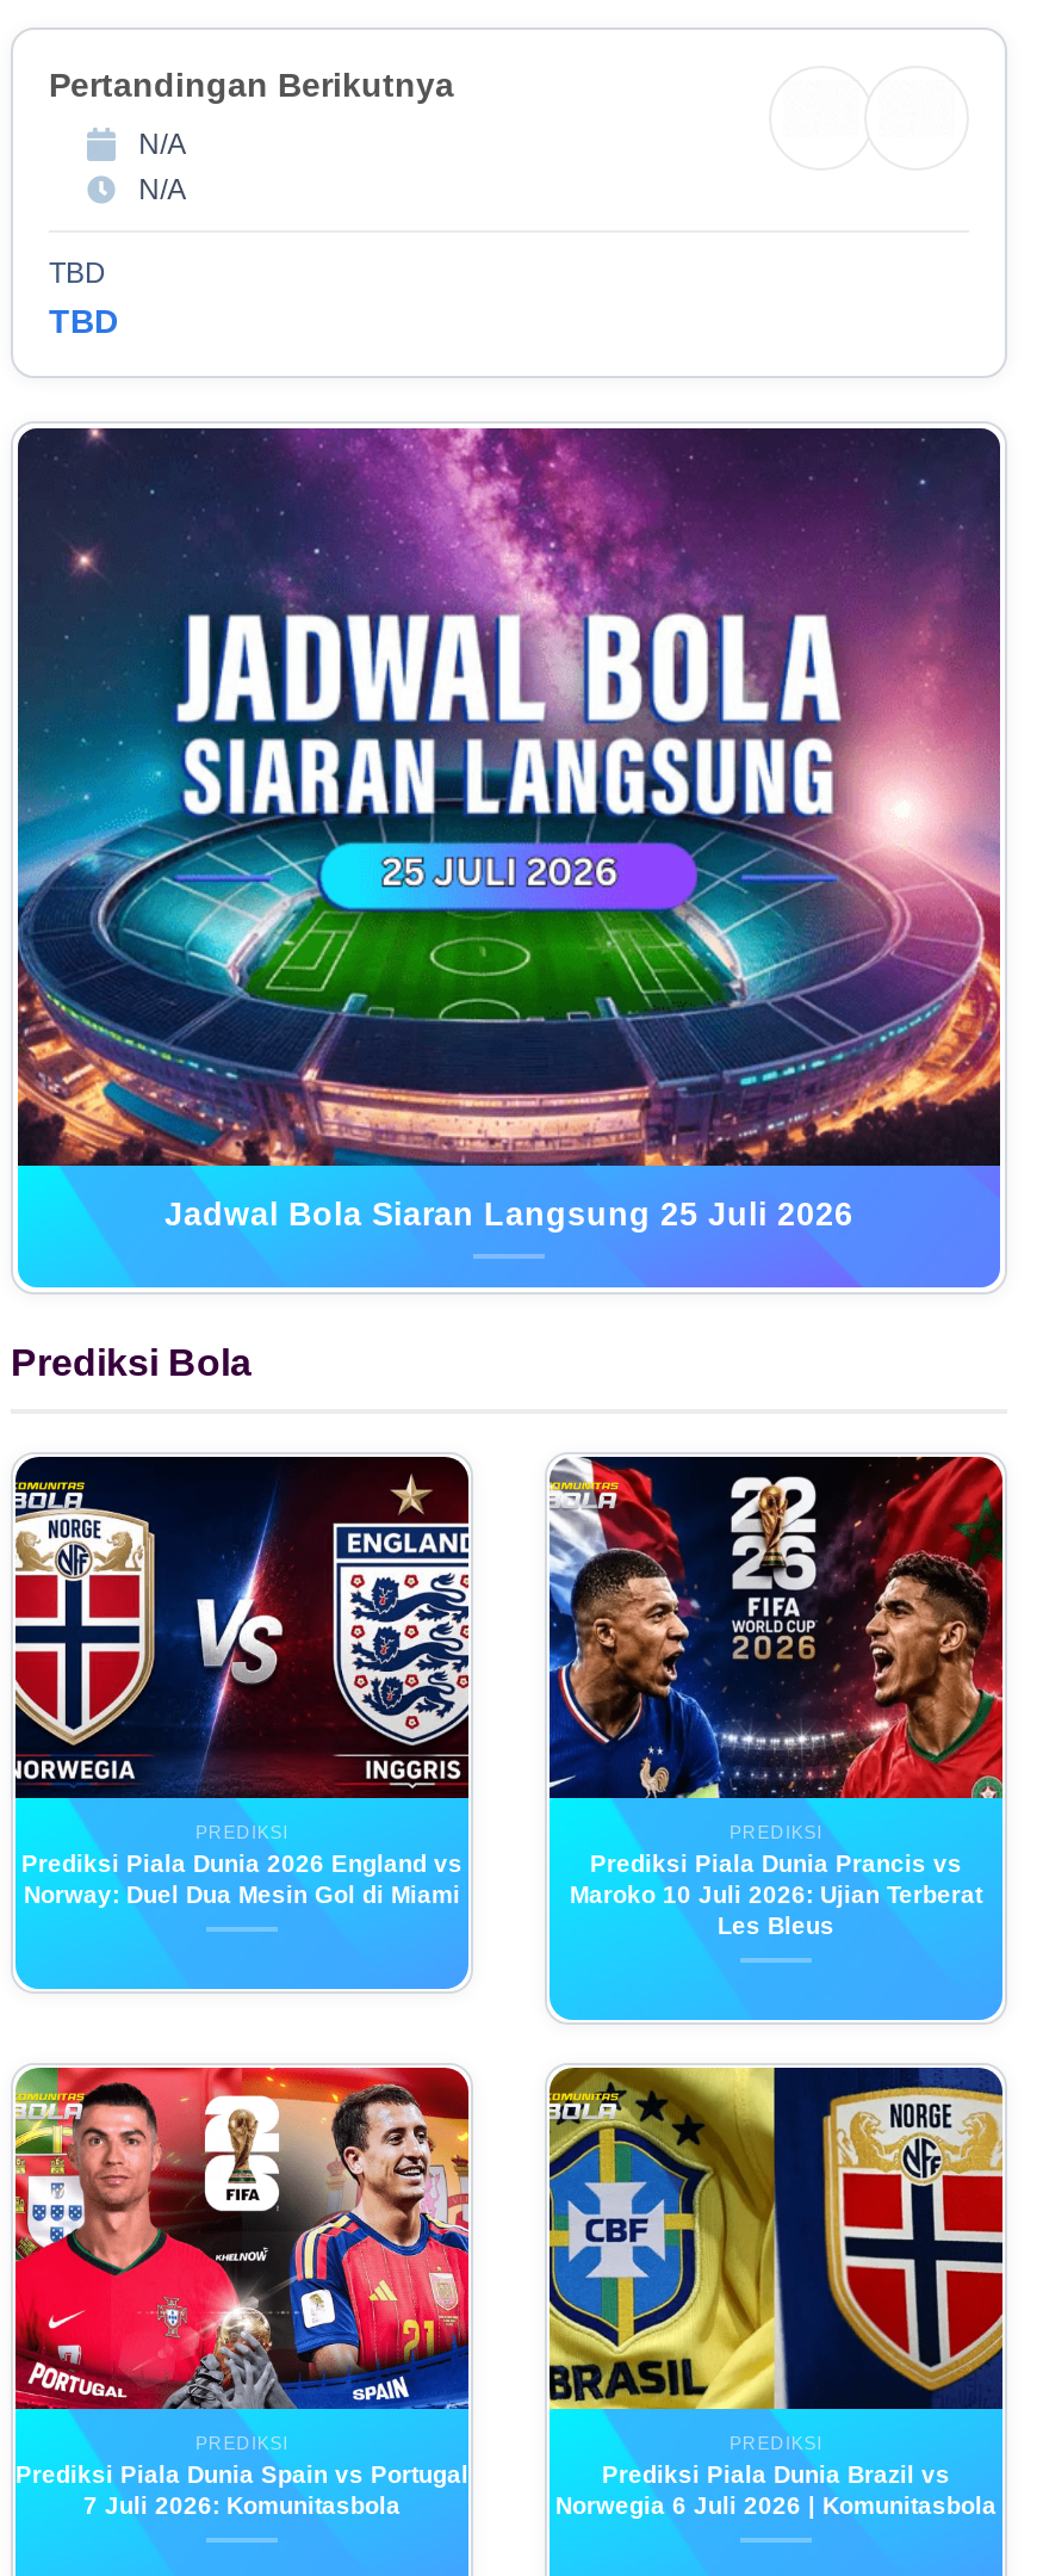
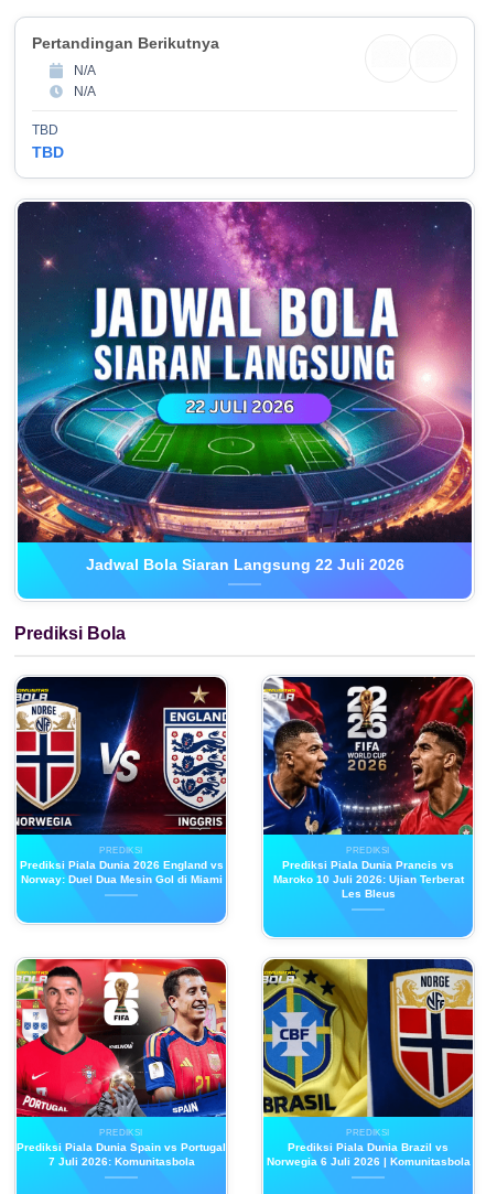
- Jadwal Bola Siaran Langsung 25 Juli 2026
+ Jadwal Bola Siaran Langsung 22 Juli 2026
